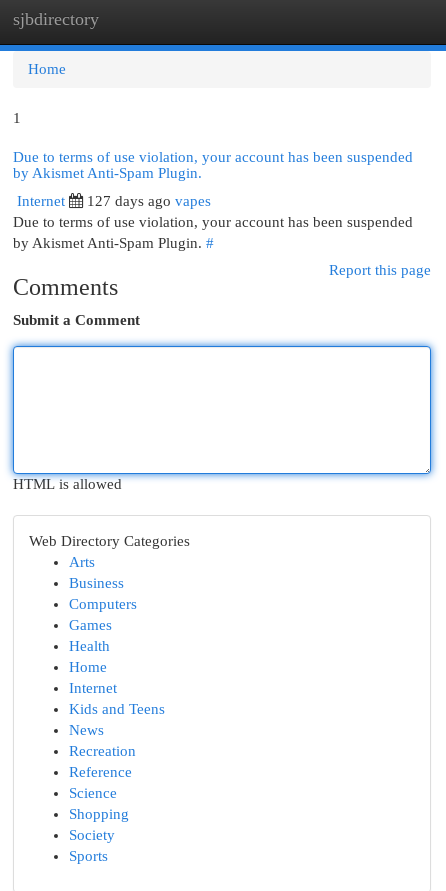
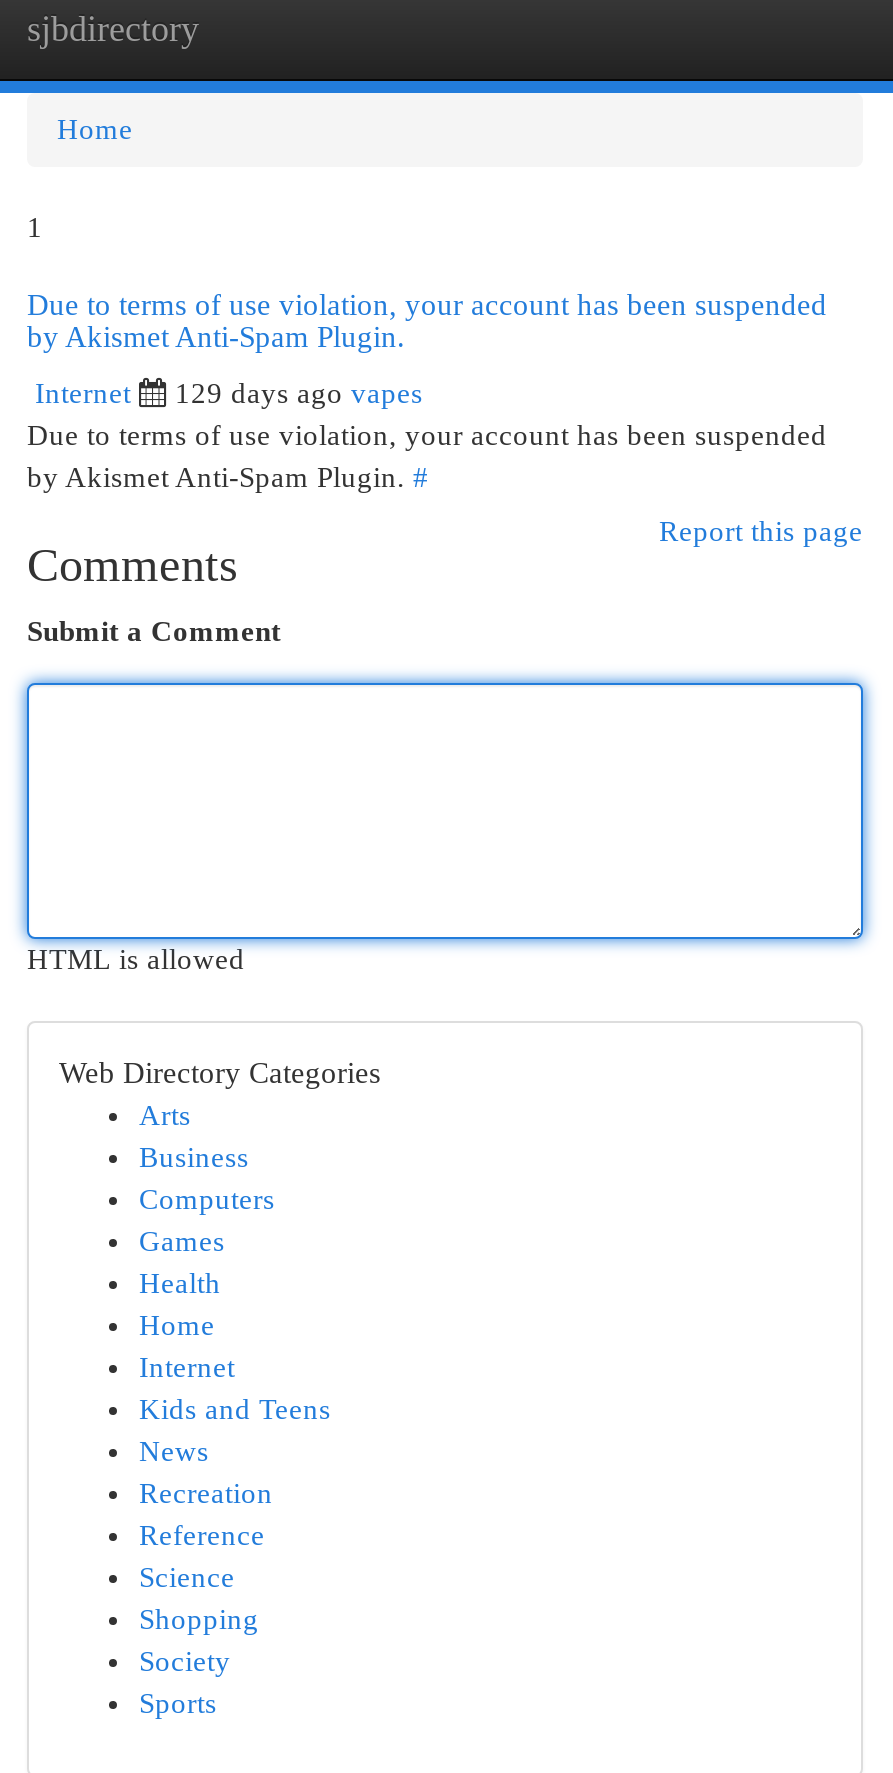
- 127 days ago vapes
+ 129 days ago vapes
